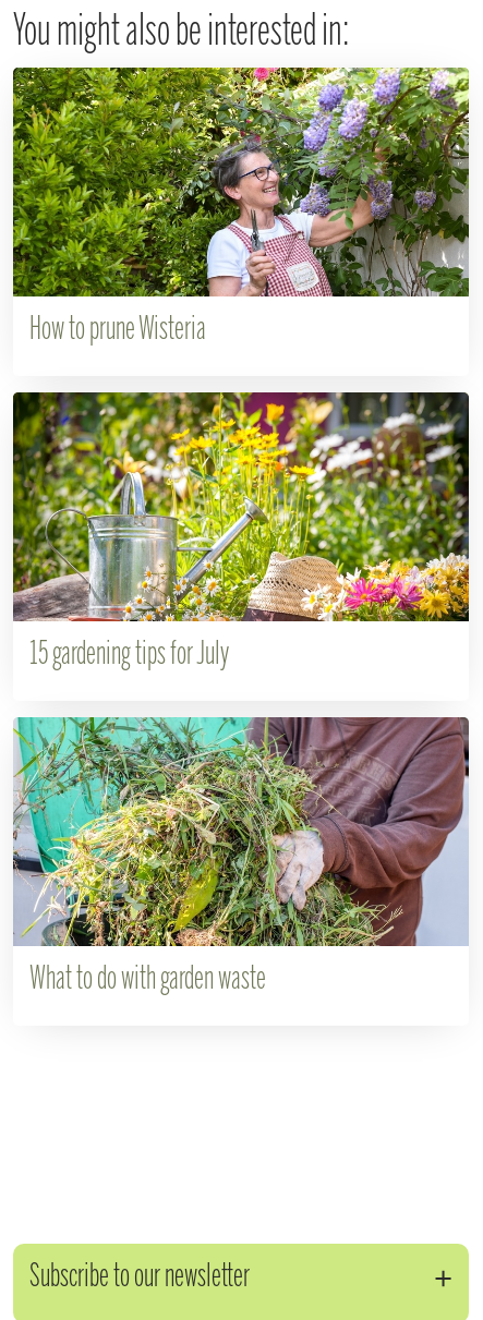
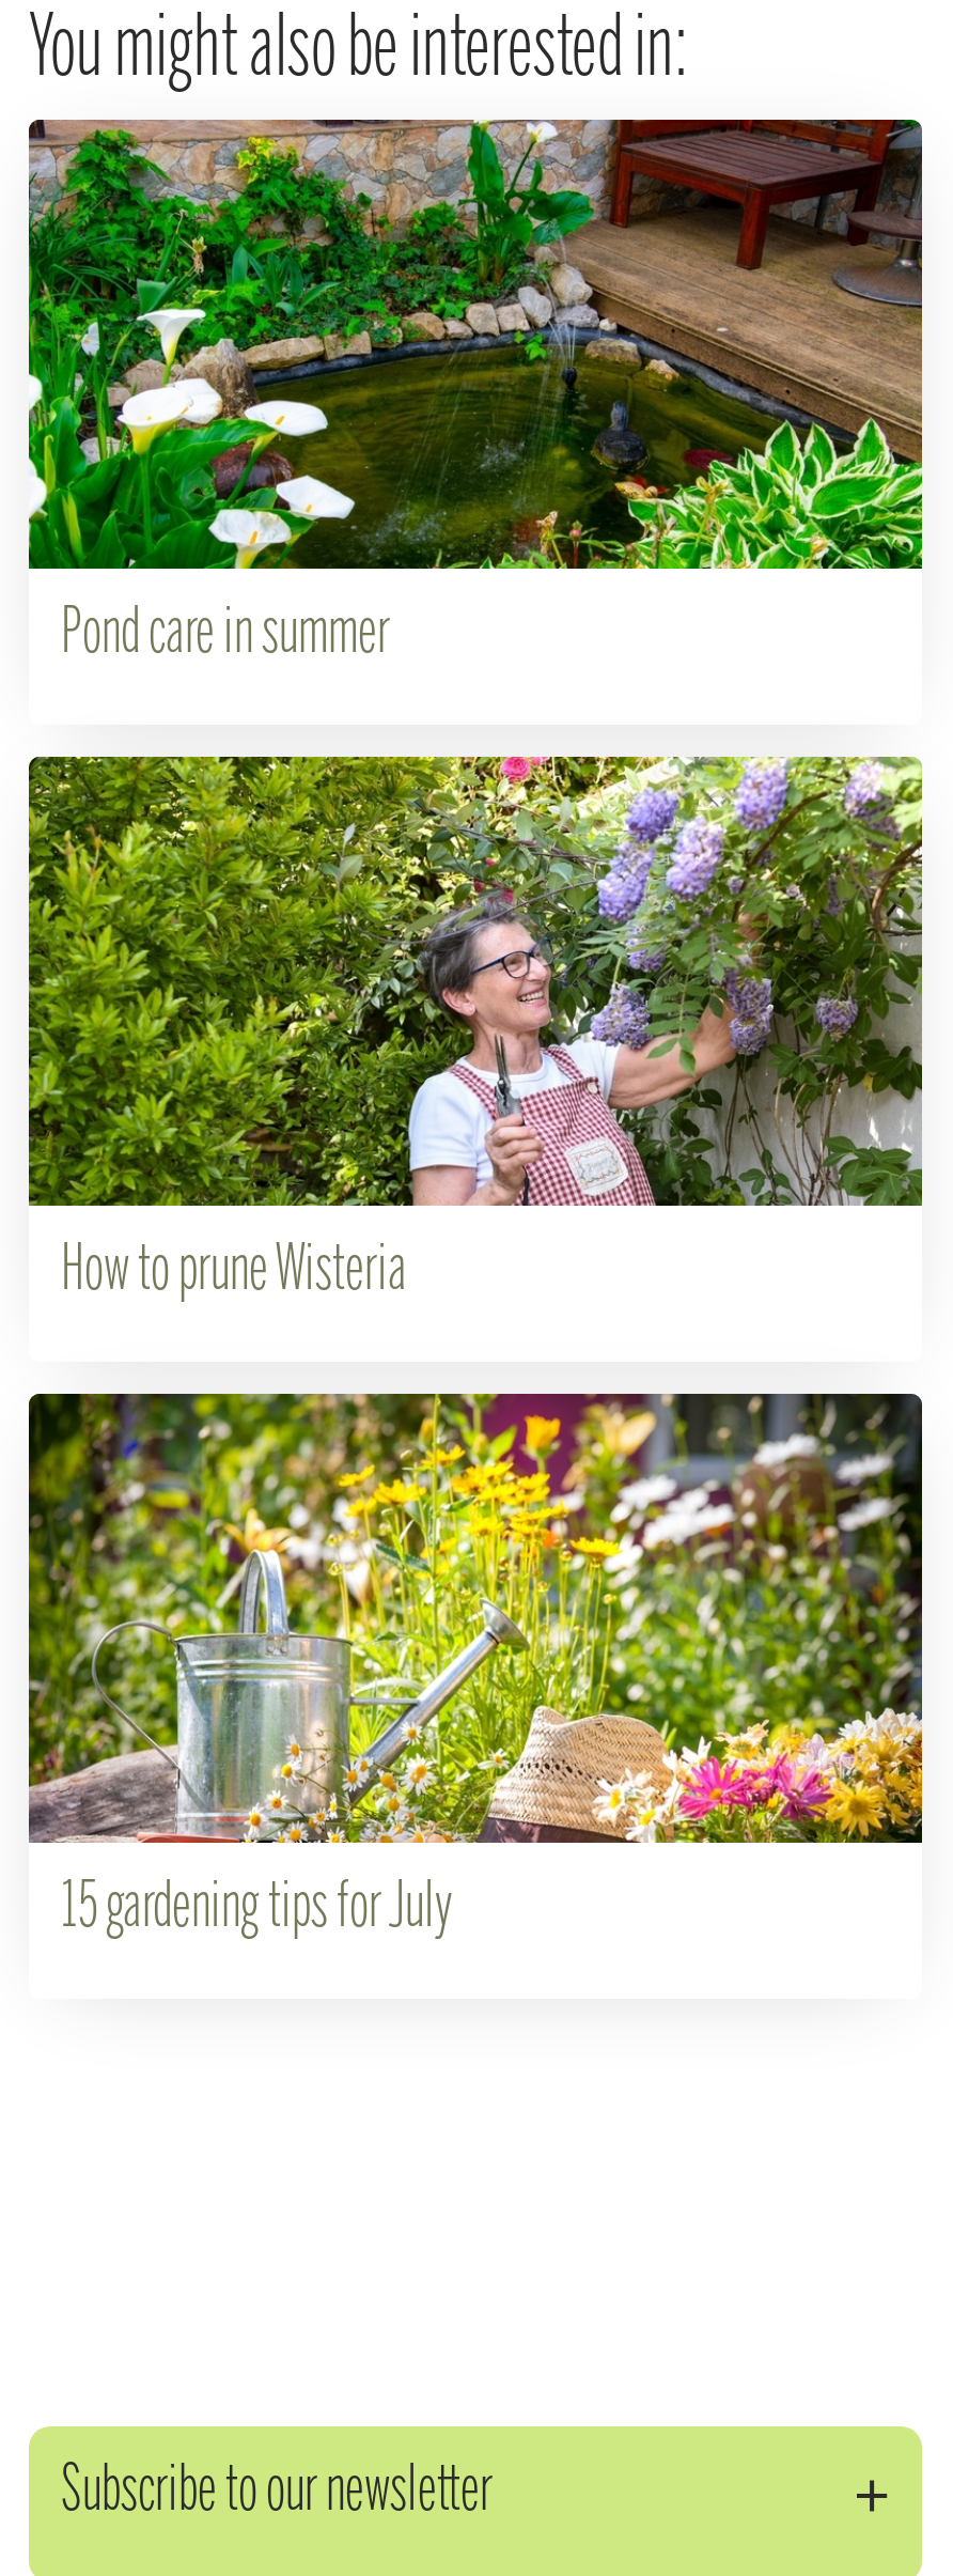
+ [image]
+ Pond care in summer

moved down: [image] | How to prune Wisteria | 15 gardening tips for July

- [image]
- What to do with garden waste
